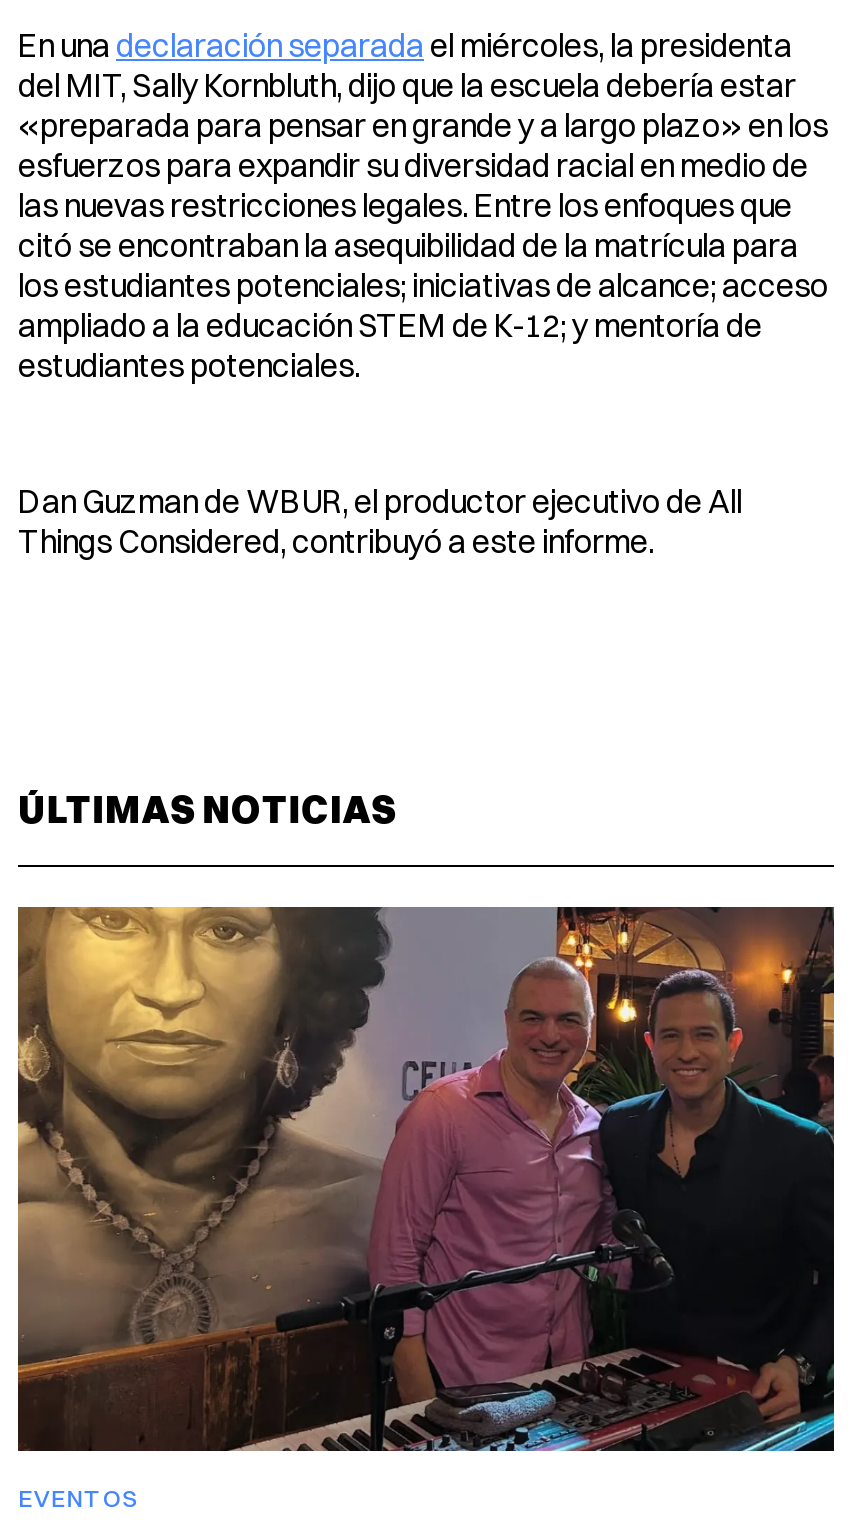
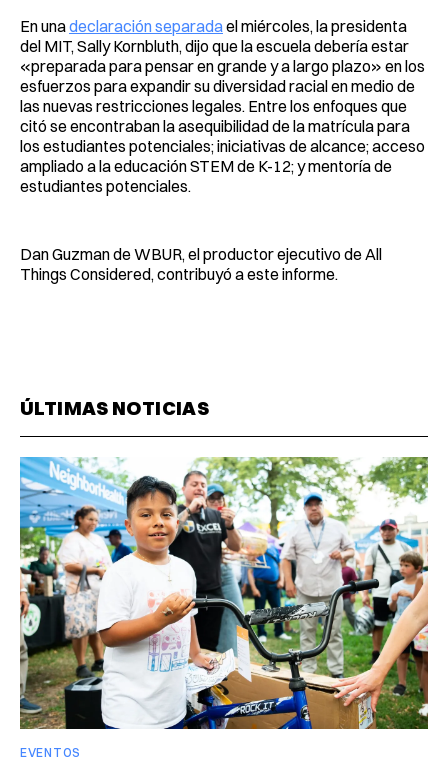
- [image]
+ [image]
